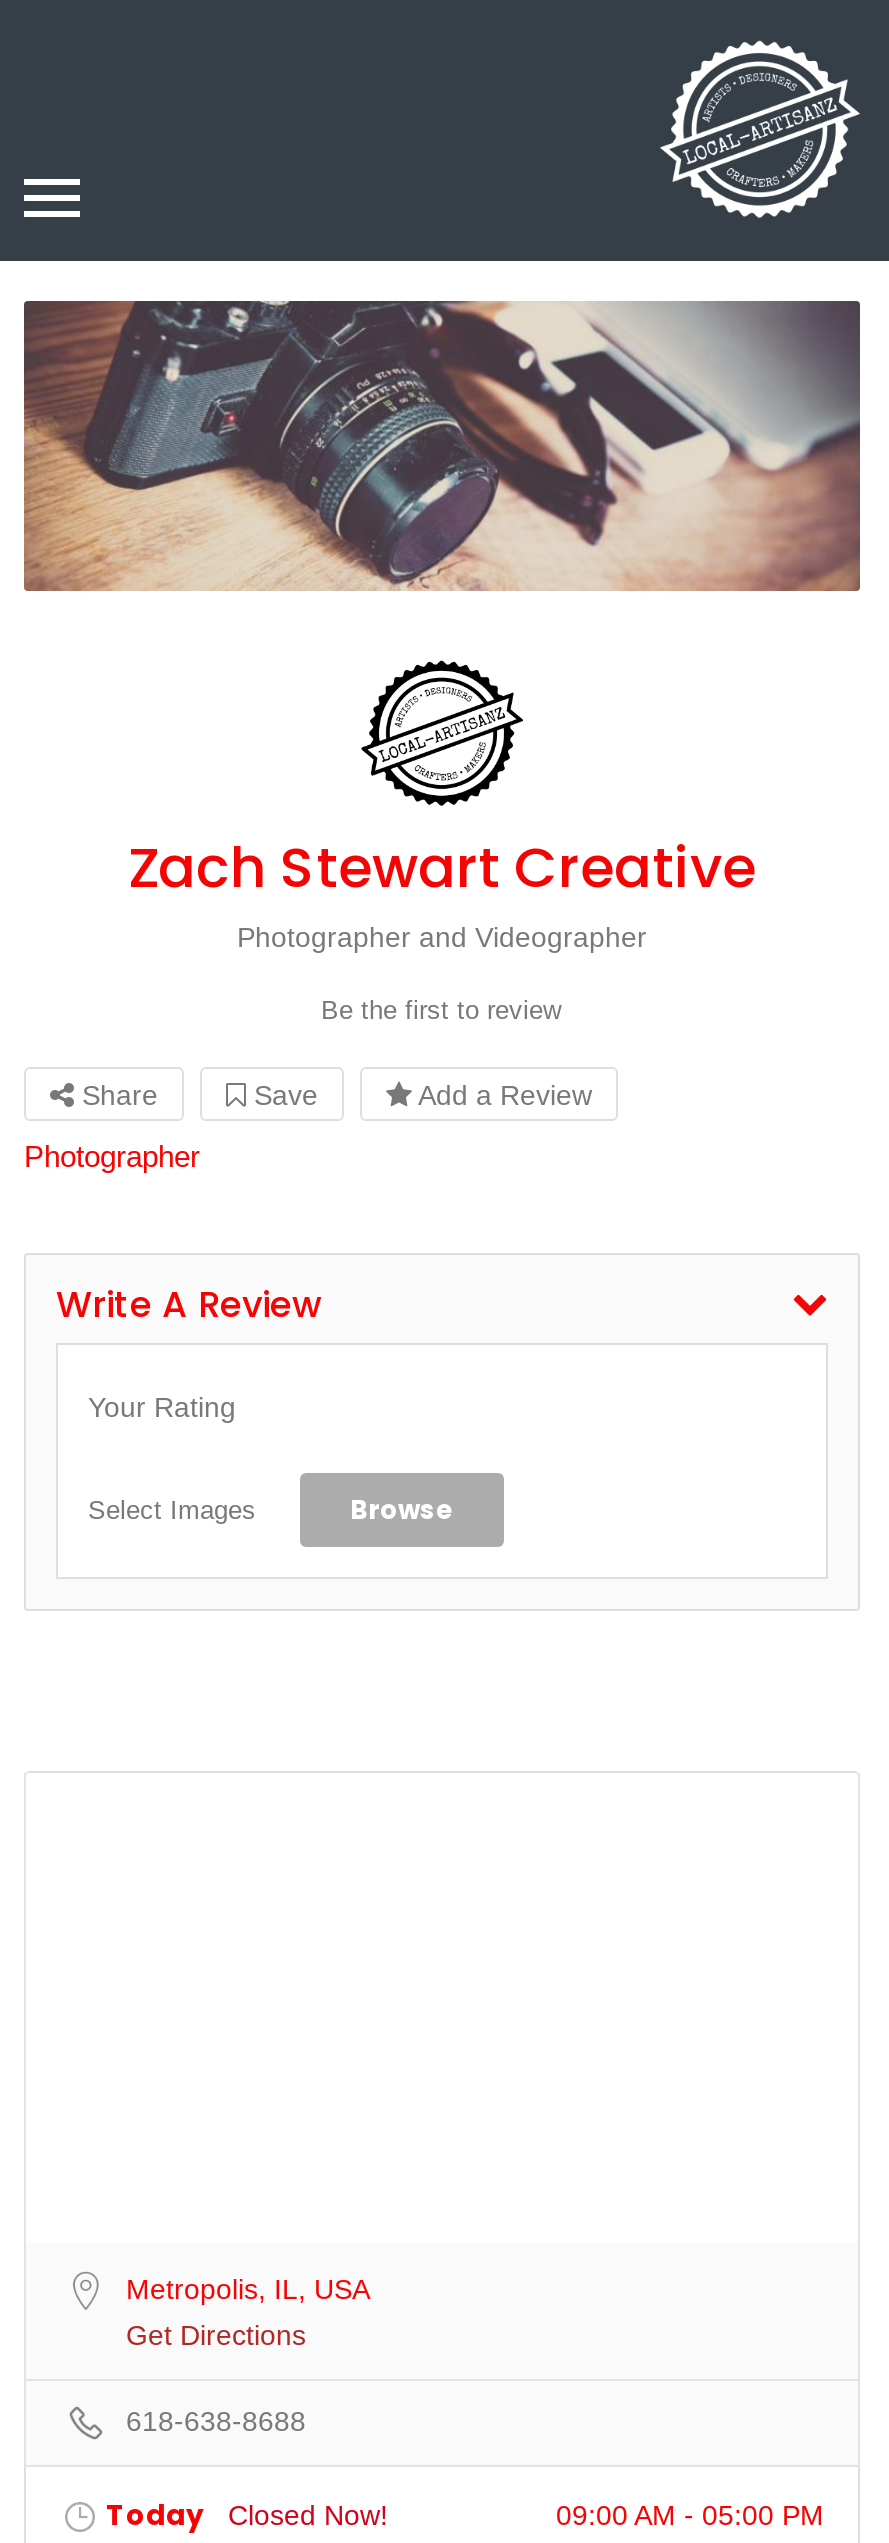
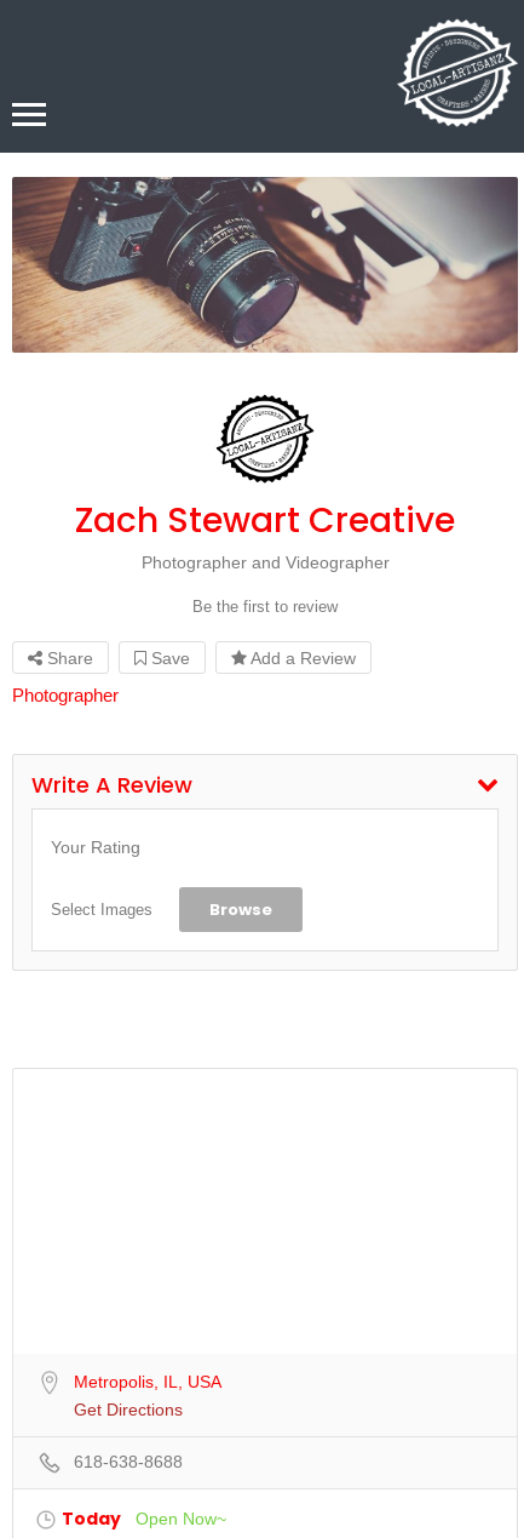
- Closed Now!
- 09:00 AM - 05:00 PM
+ Open Now~
